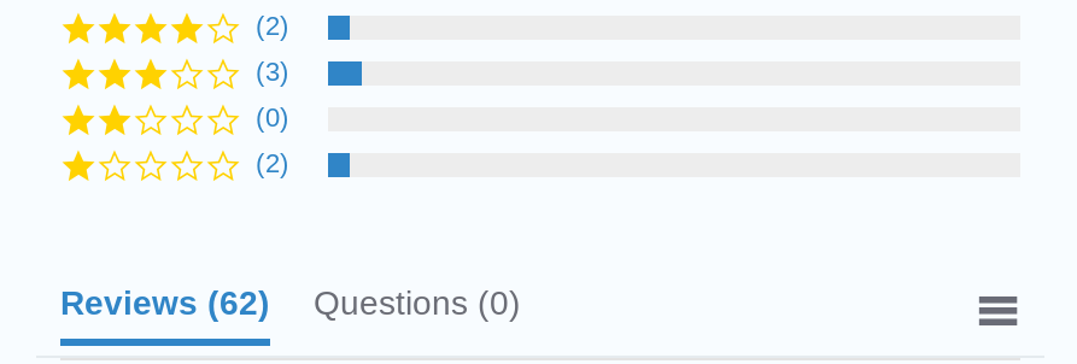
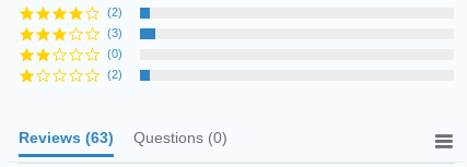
- Reviews (62) Questions (0)
+ Reviews (63) Questions (0)
